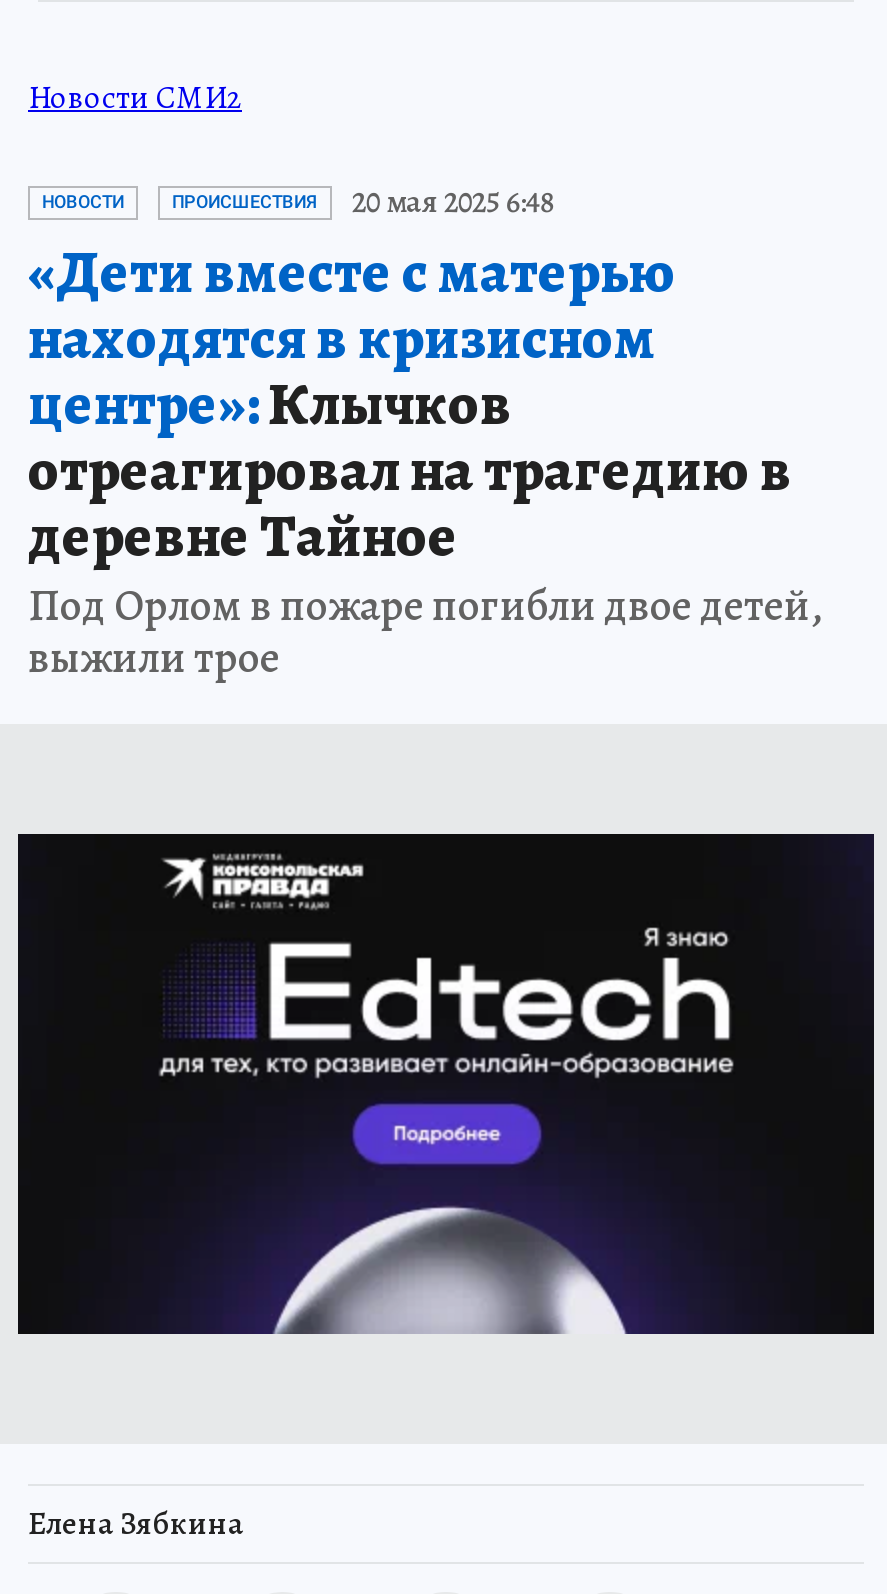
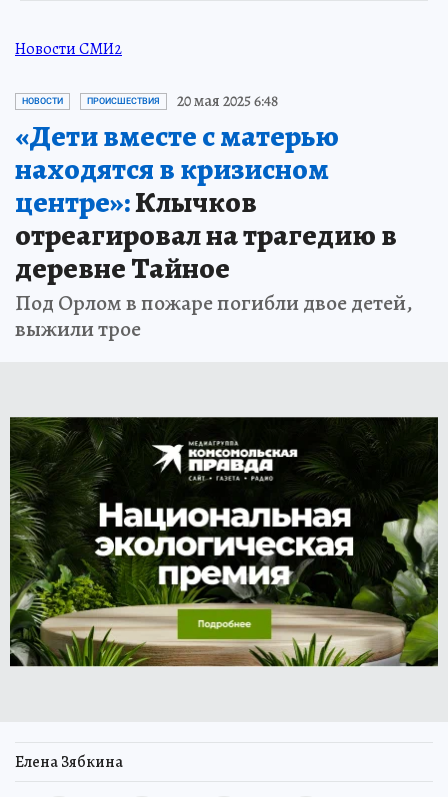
- [image]
+ [image]
